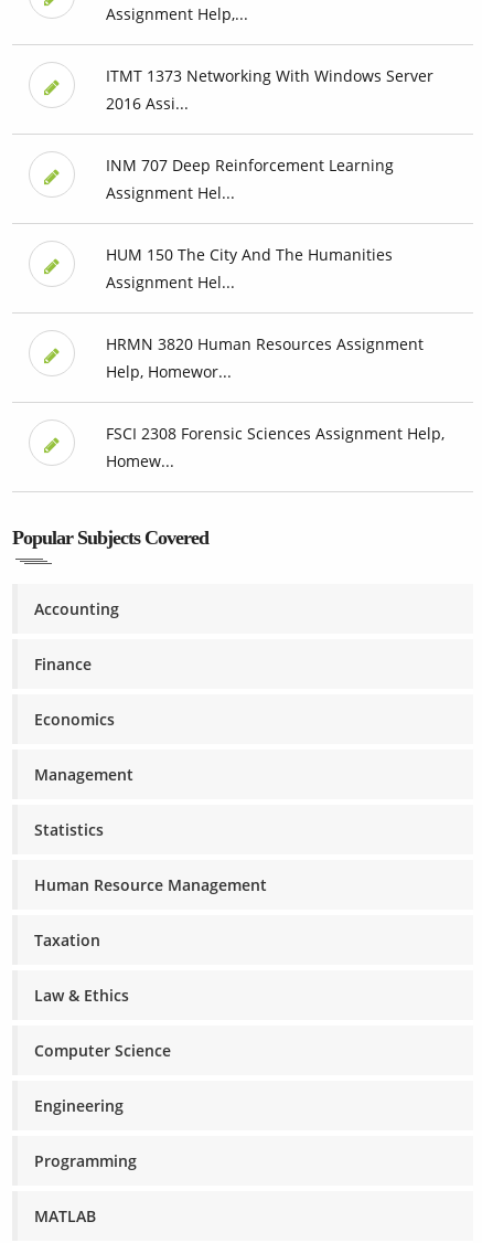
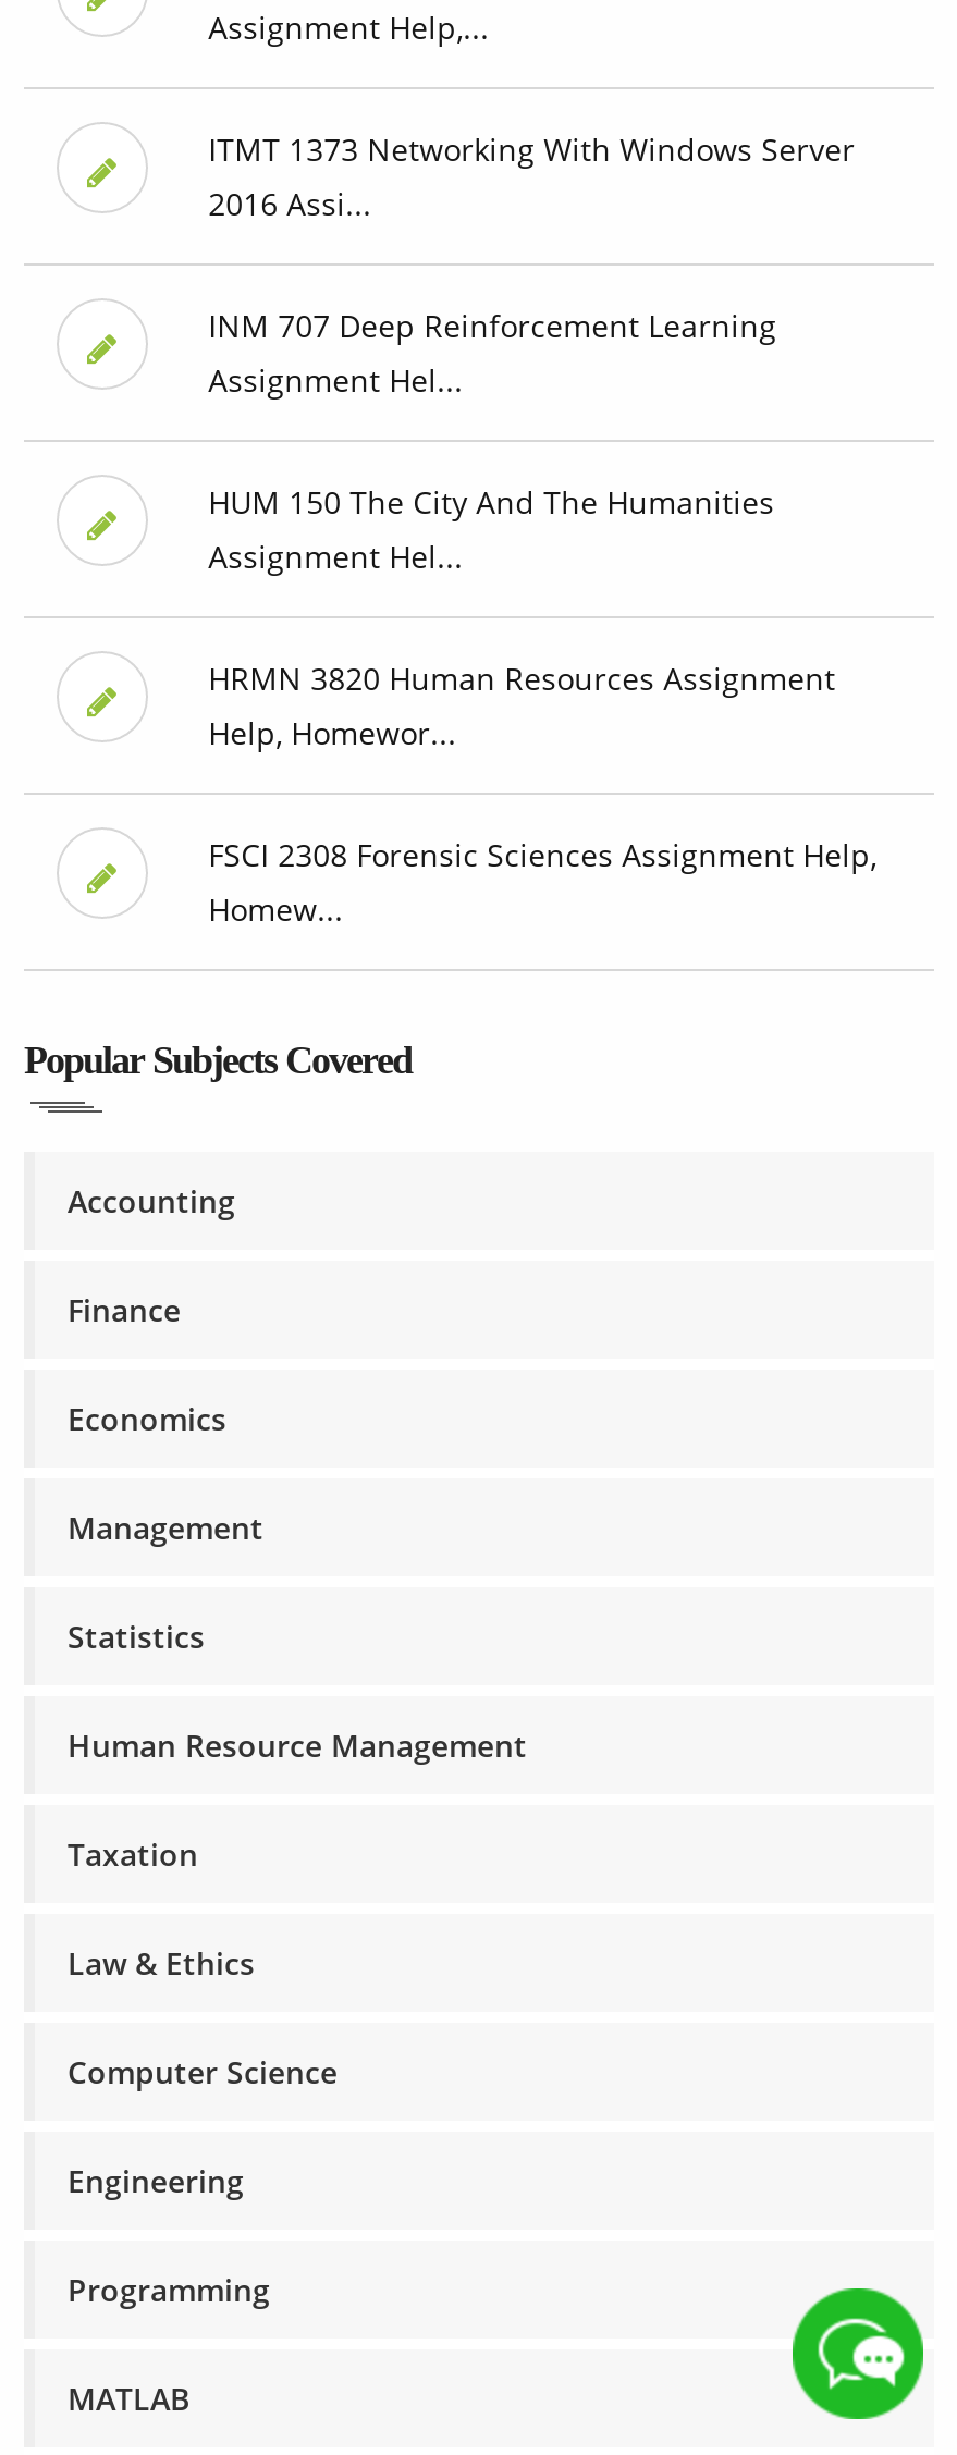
+ [image]
